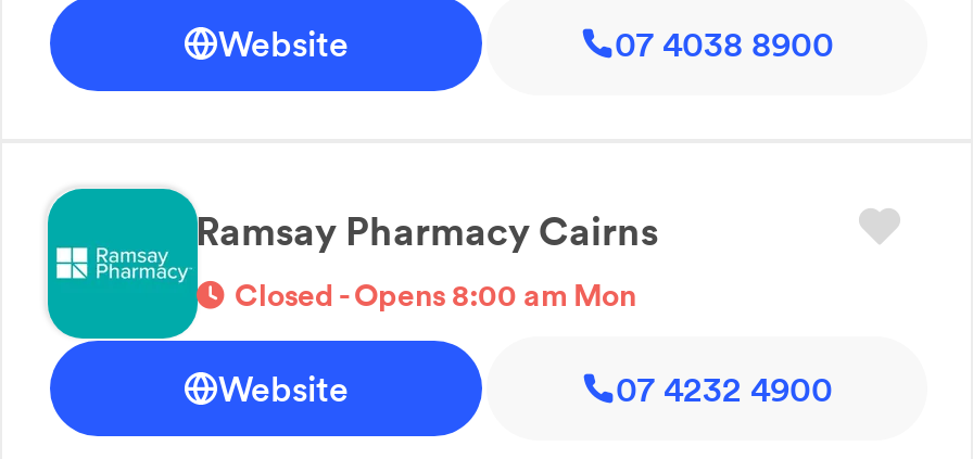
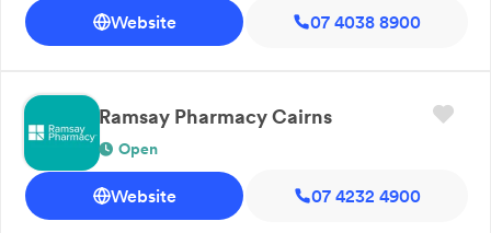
- Closed - Opens 8:00 am Mon
+ Open
